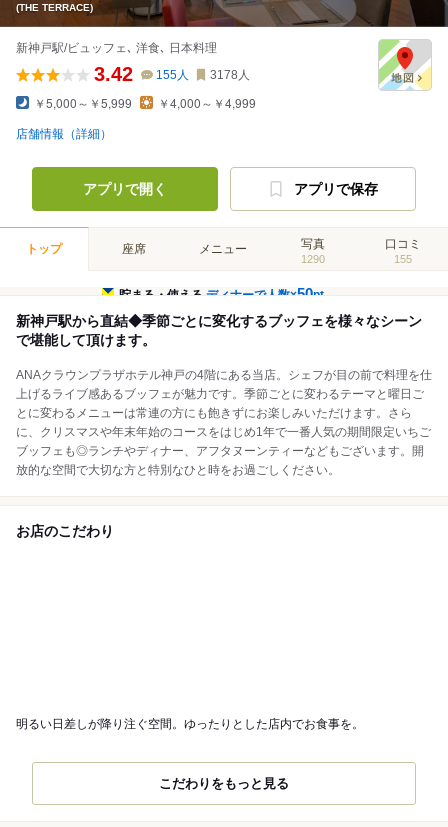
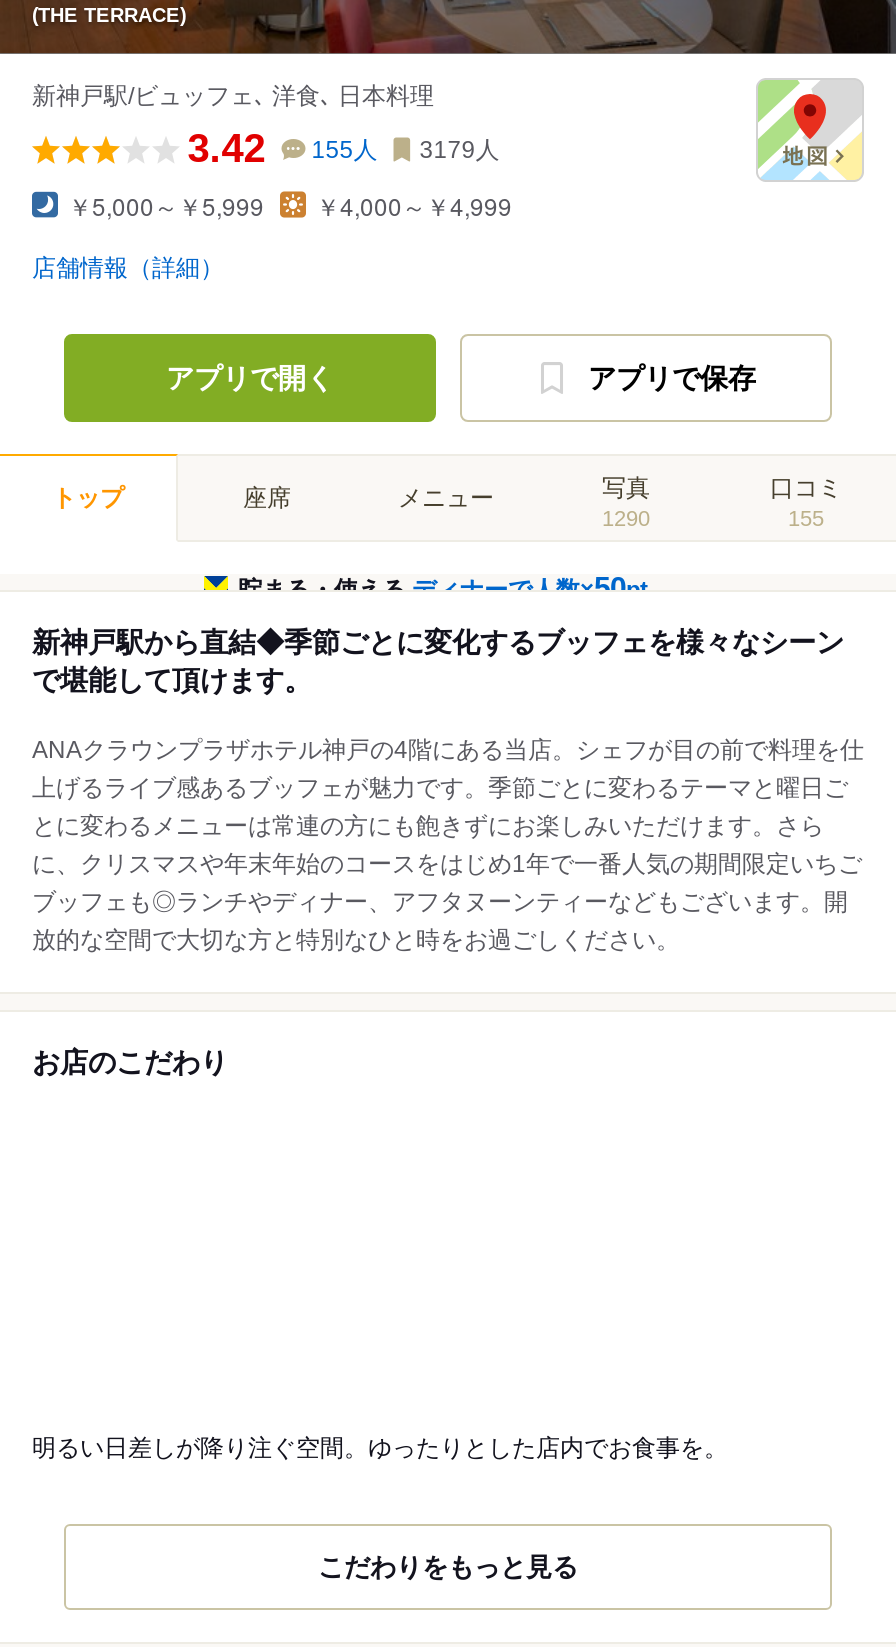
- 3.42 155人 3178人
+ 3.42 155人 3179人
